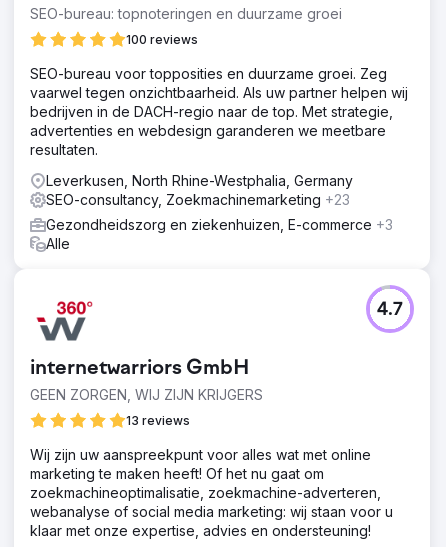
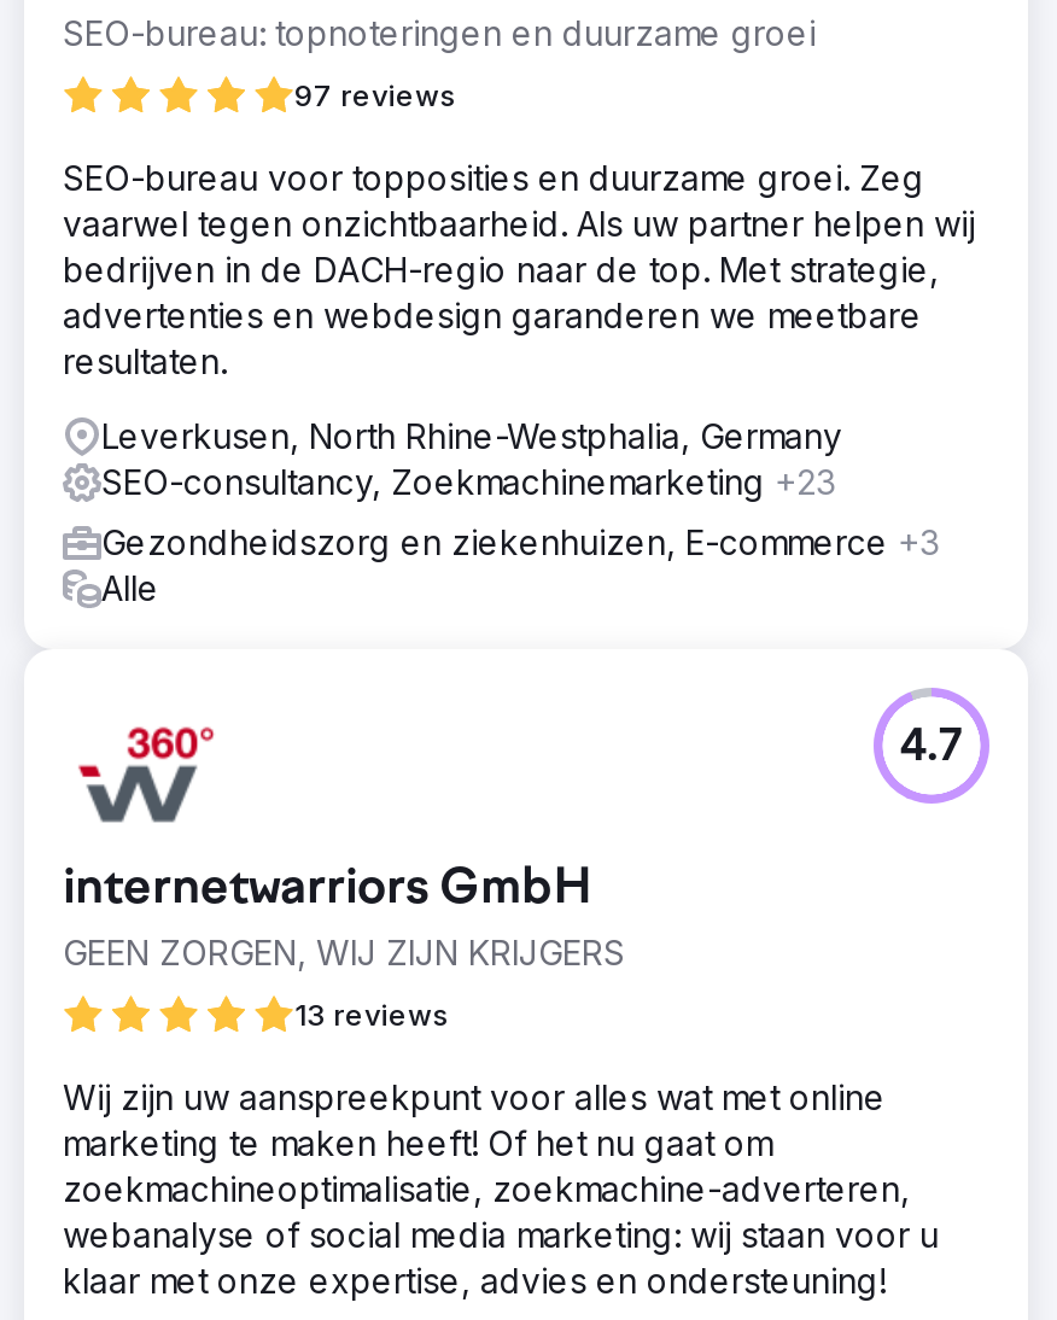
- 100 reviews
+ 97 reviews
